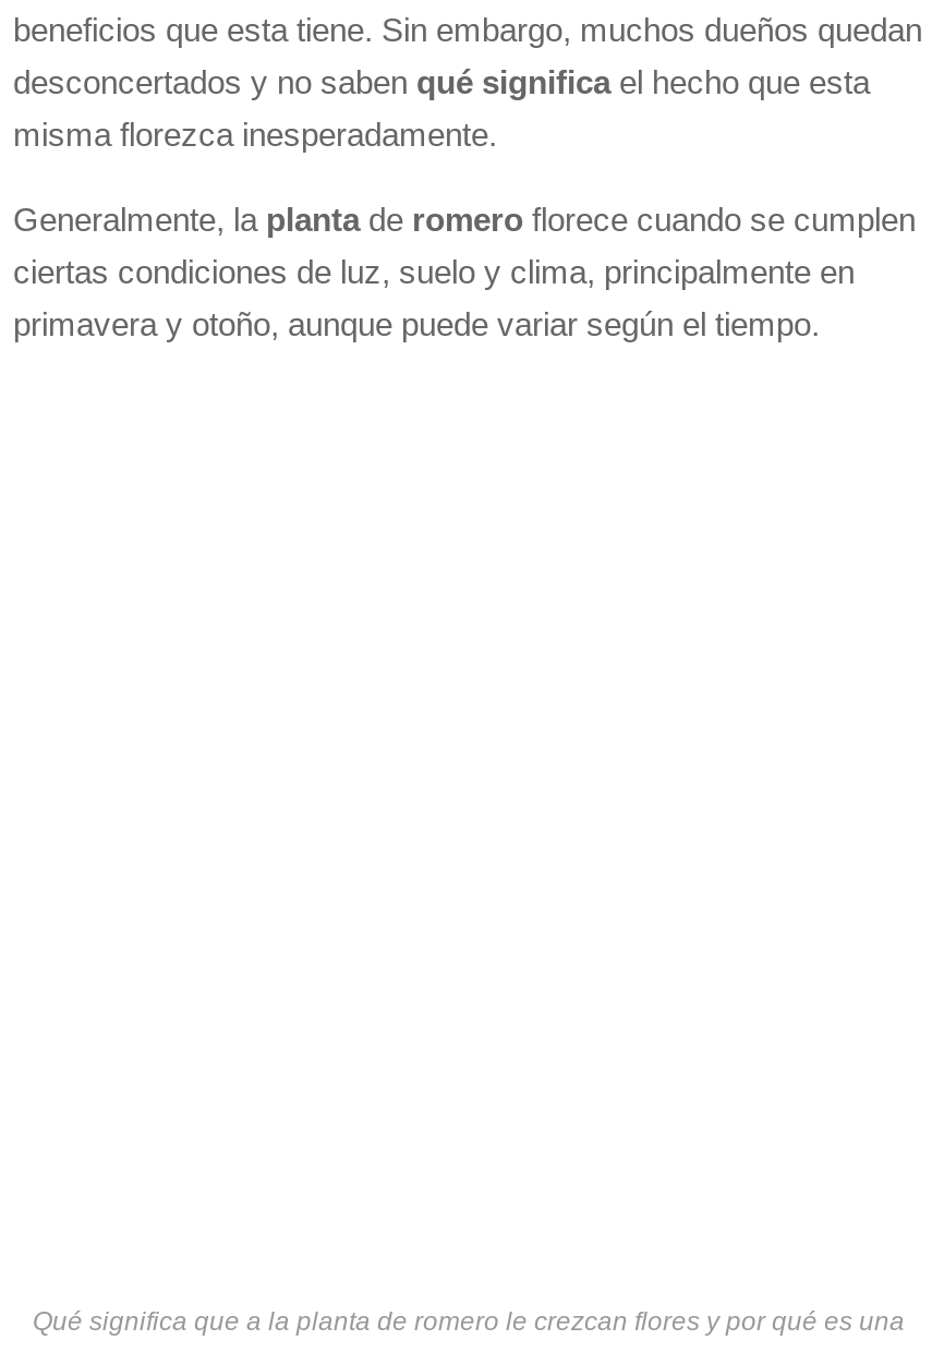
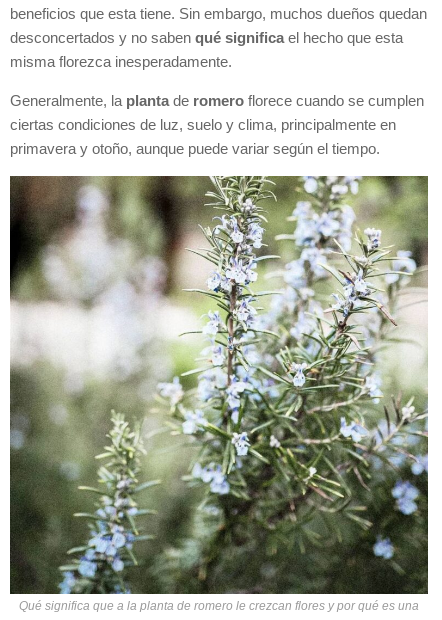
+ [image]
